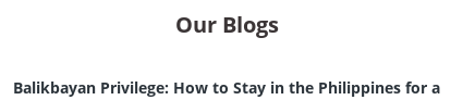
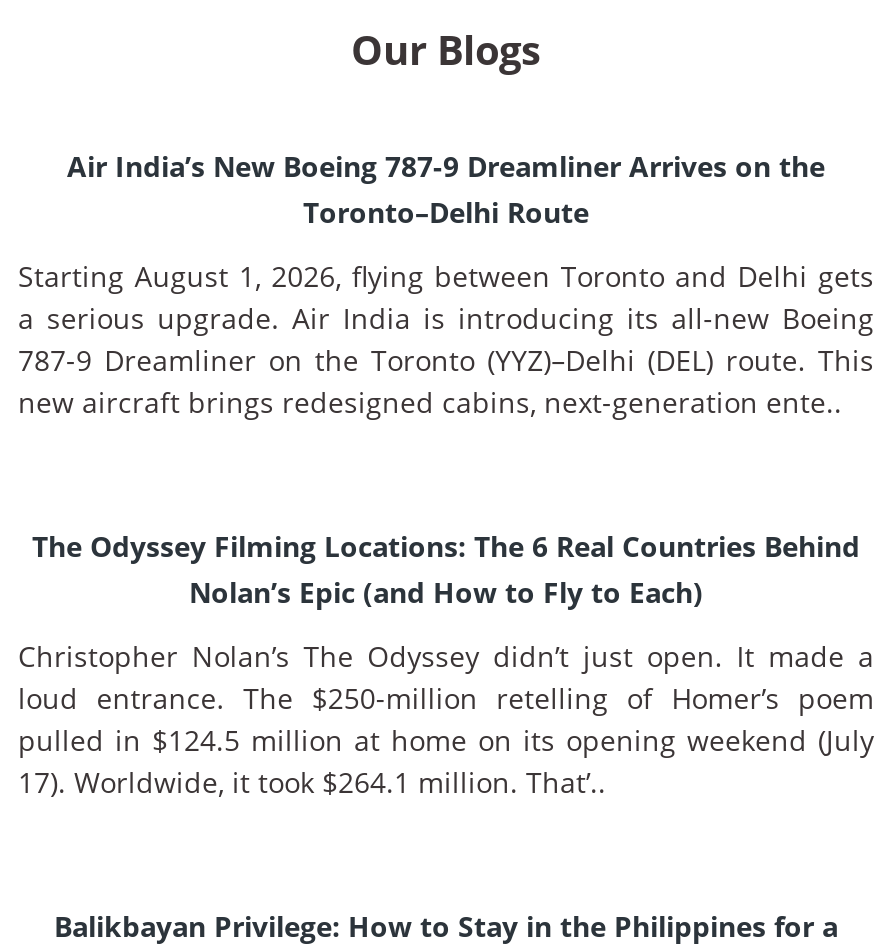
+ Air India’s New Boeing 787-9 Dreamliner Arrives on the
+ Toronto–Delhi Route
+ Starting August 1, 2026, flying between Toronto and Delhi gets
+ a serious upgrade. Air India is introducing its all-new Boeing
+ 787-9 Dreamliner on the Toronto (YYZ)–Delhi (DEL) route. This
+ new aircraft brings redesigned cabins, next-generation ente..

+ The Odyssey Filming Locations: The 6 Real Countries Behind
+ Nolan’s Epic (and How to Fly to Each)
+ Christopher Nolan’s The Odyssey didn’t just open. It made a
+ loud entrance. The $250-million retelling of Homer’s poem
+ pulled in $124.5 million at home on its opening weekend (July
+ 17). Worldwide, it took $264.1 million. That’..
